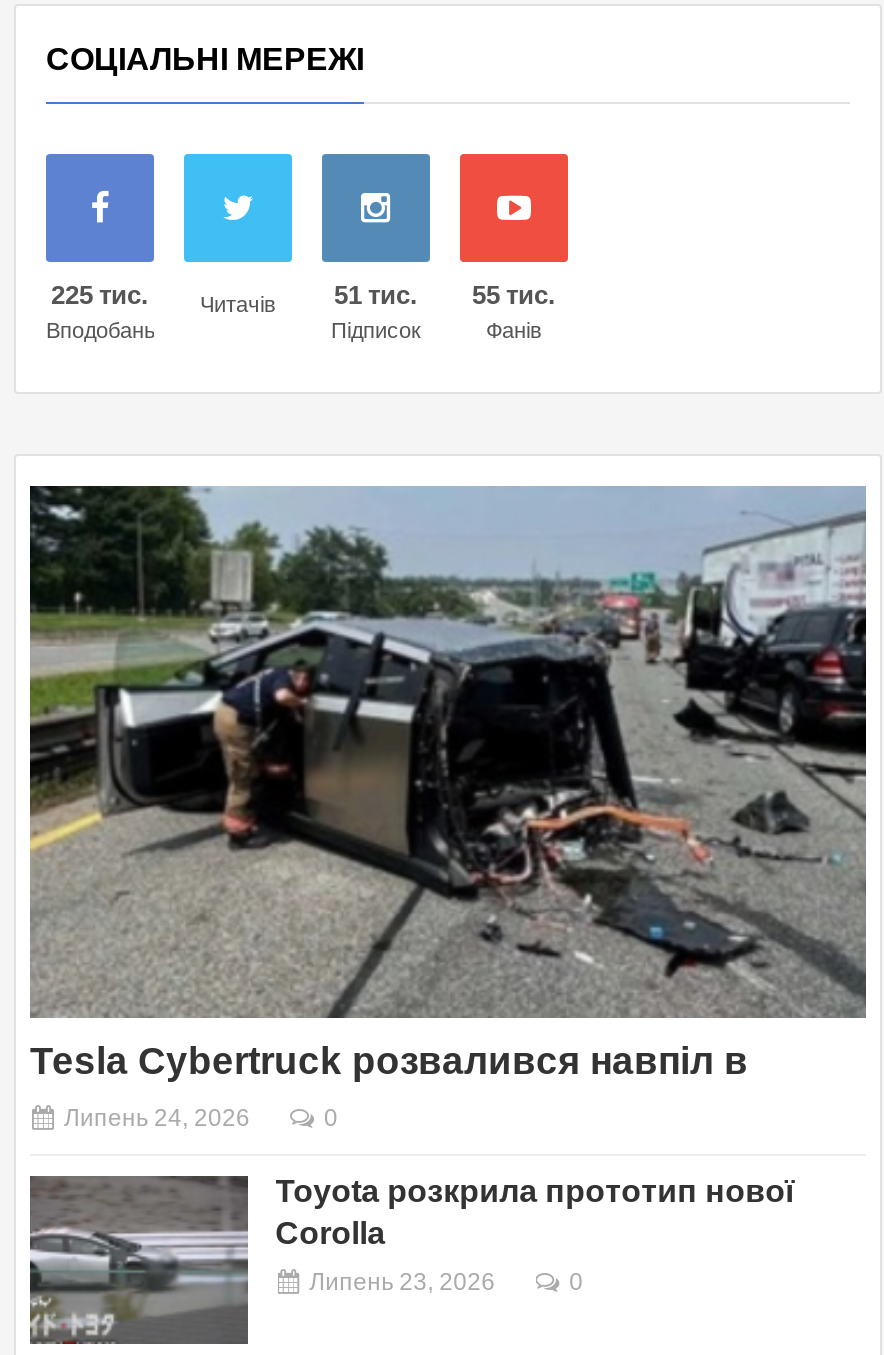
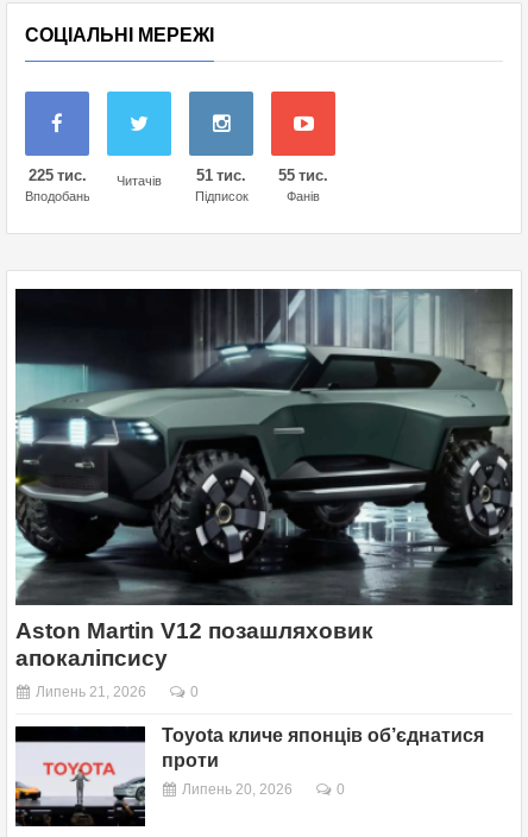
- [image]
- Tesla Cybertruck розвалився навпіл в
+ [image]
+ Aston Martin V12 позашляховик
+ апокаліпсису

- Липень 24, 2026
+ Липень 21, 2026

- [image]
- Toyota розкрила прототип нової
- Corolla
+ [image]
+ Toyota кличе японців об’єднатися
+ проти

- Липень 23, 2026
+ Липень 20, 2026
